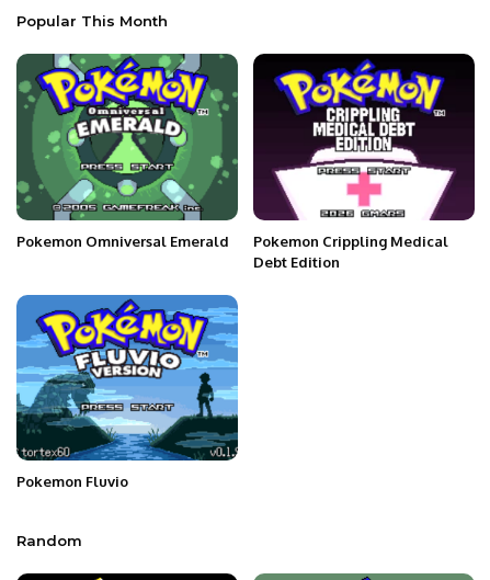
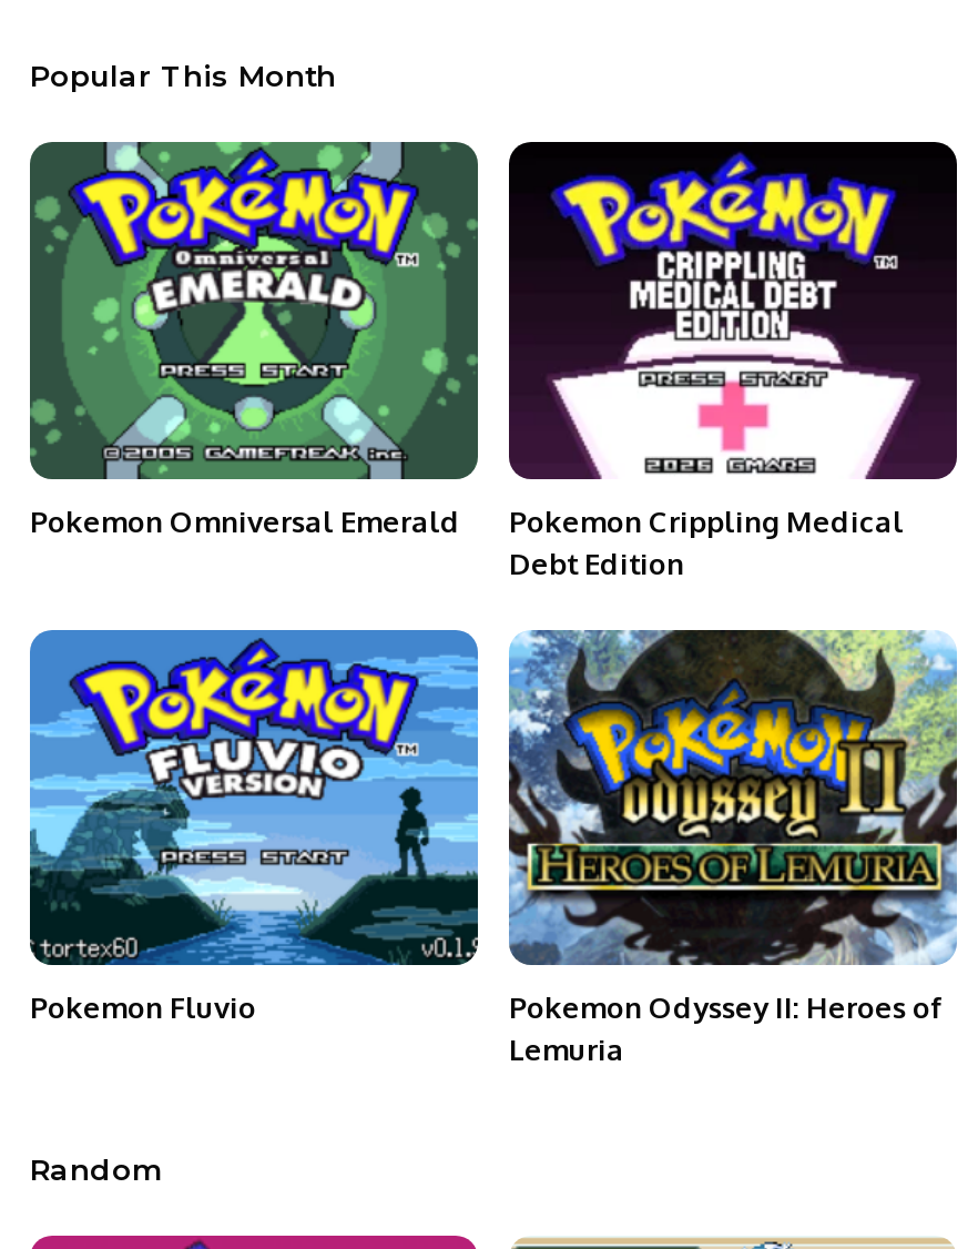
+ [image]
+ Pokemon Odyssey II: Heroes of
+ Lemuria
